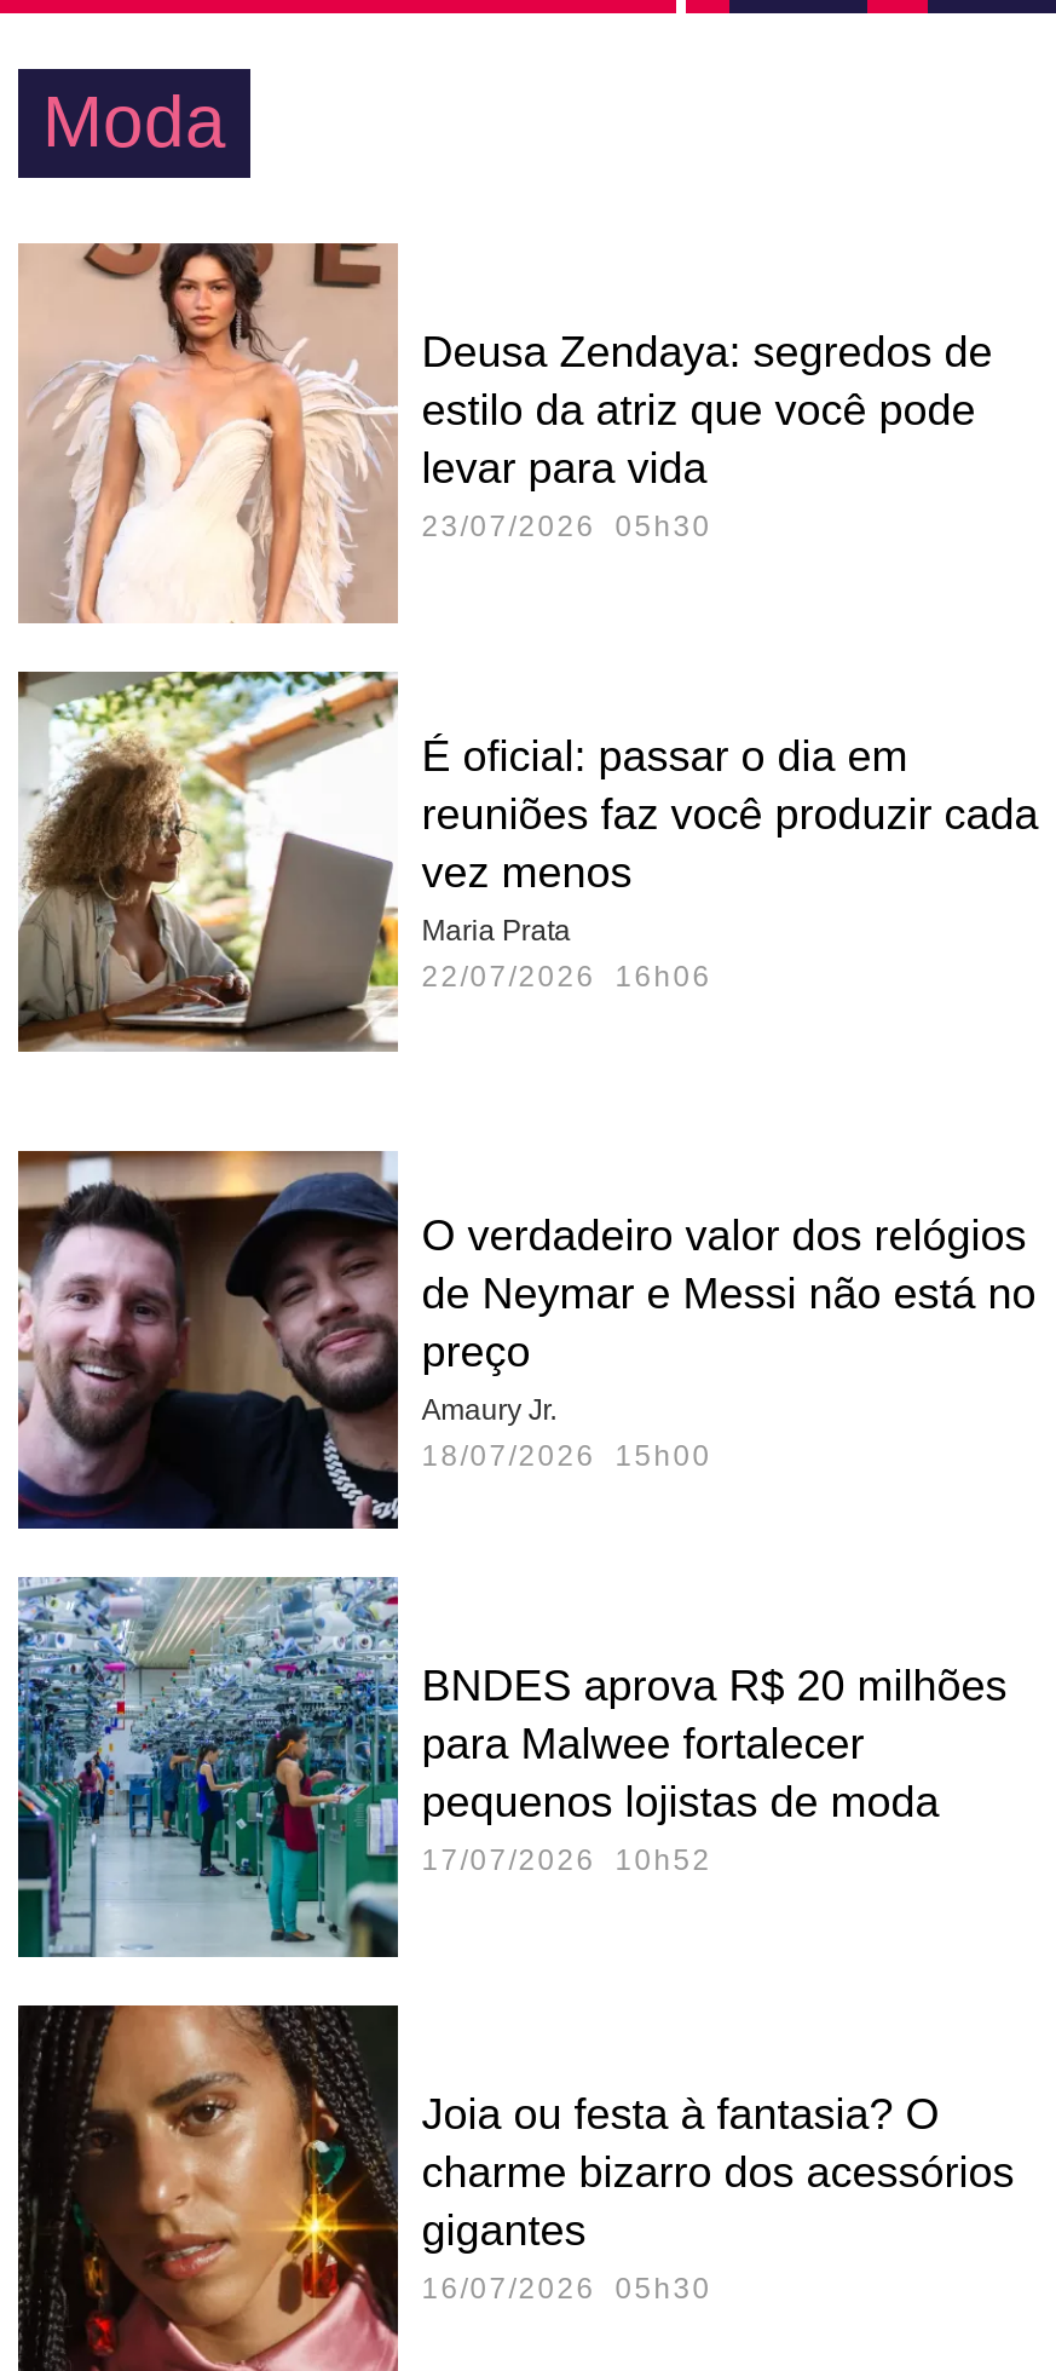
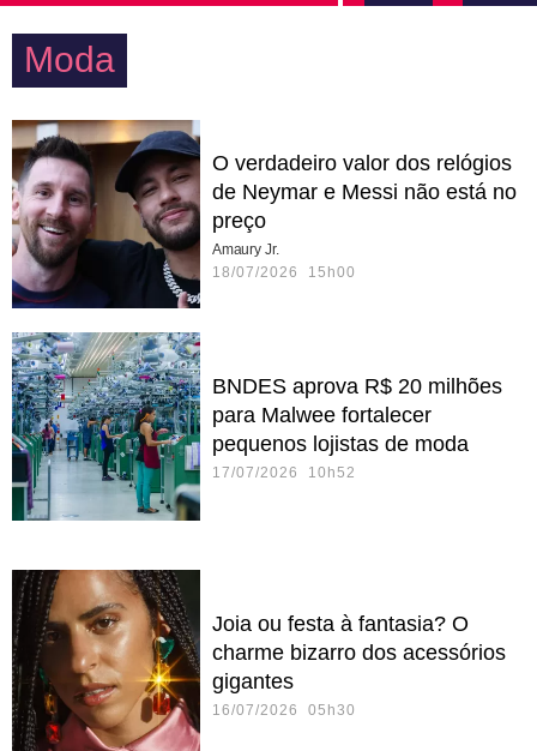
- [image]
- Deusa Zendaya: segredos de
- estilo da atriz que você pode
- levar para vida
- 23/07/2026 05h30

- [image]
- É oficial: passar o dia em
- reuniões faz você produzir cada
- vez menos
- Maria Prata
- 22/07/2026 16h06

moved up: [image] | O verdadeiro valor dos relógios | de Neymar e Messi não está no | ... | pequenos lojistas de moda | 17/07/2026 10h52
